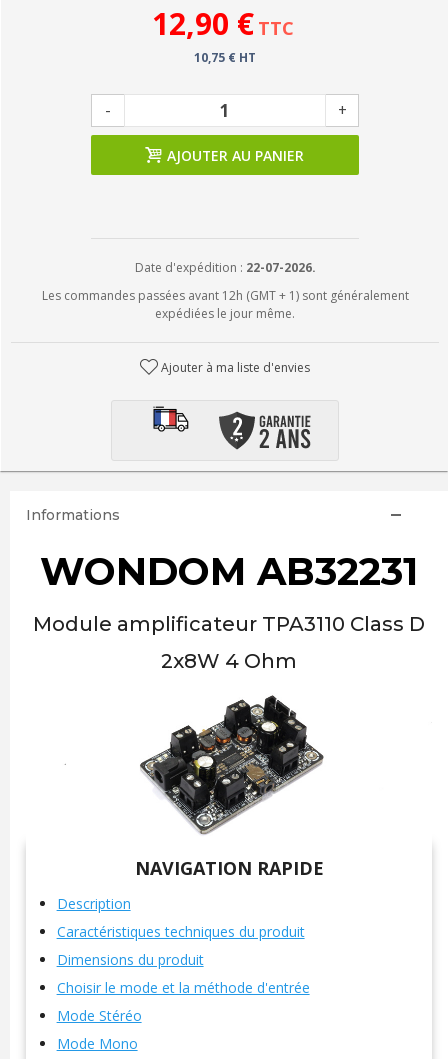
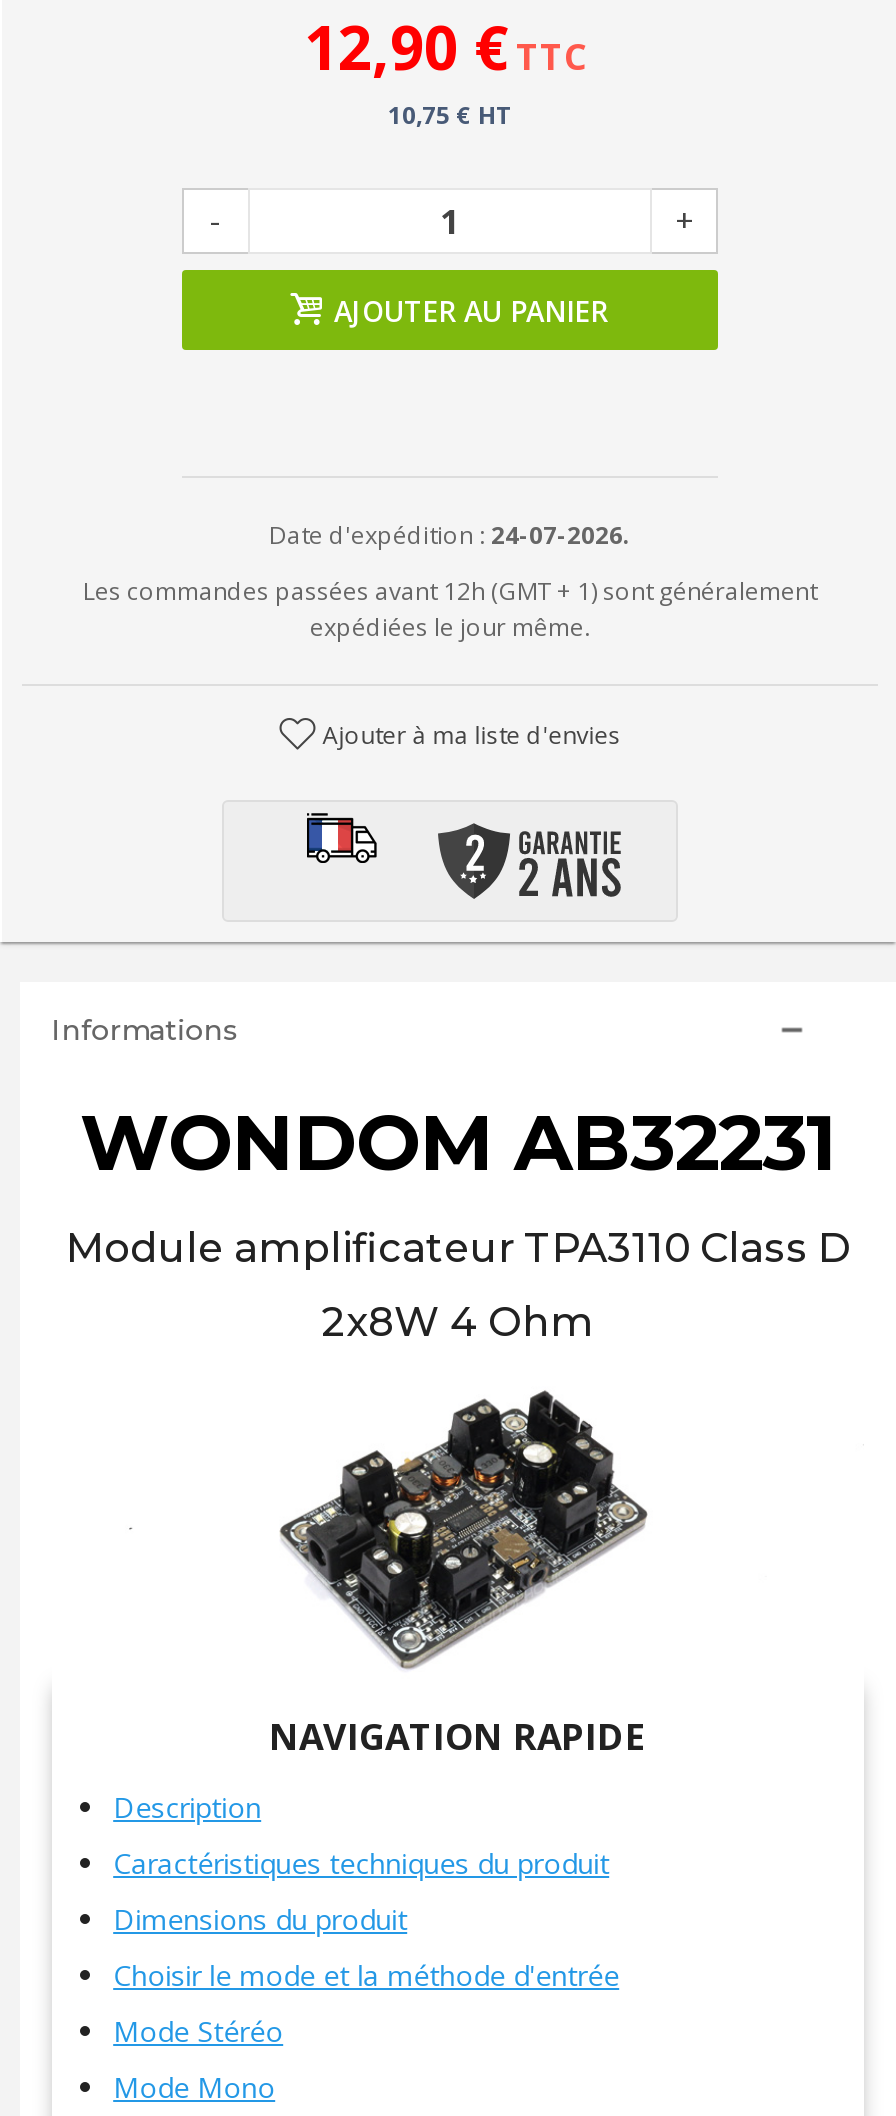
- Date d'expédition : 22-07-2026.
+ Date d'expédition : 24-07-2026.
